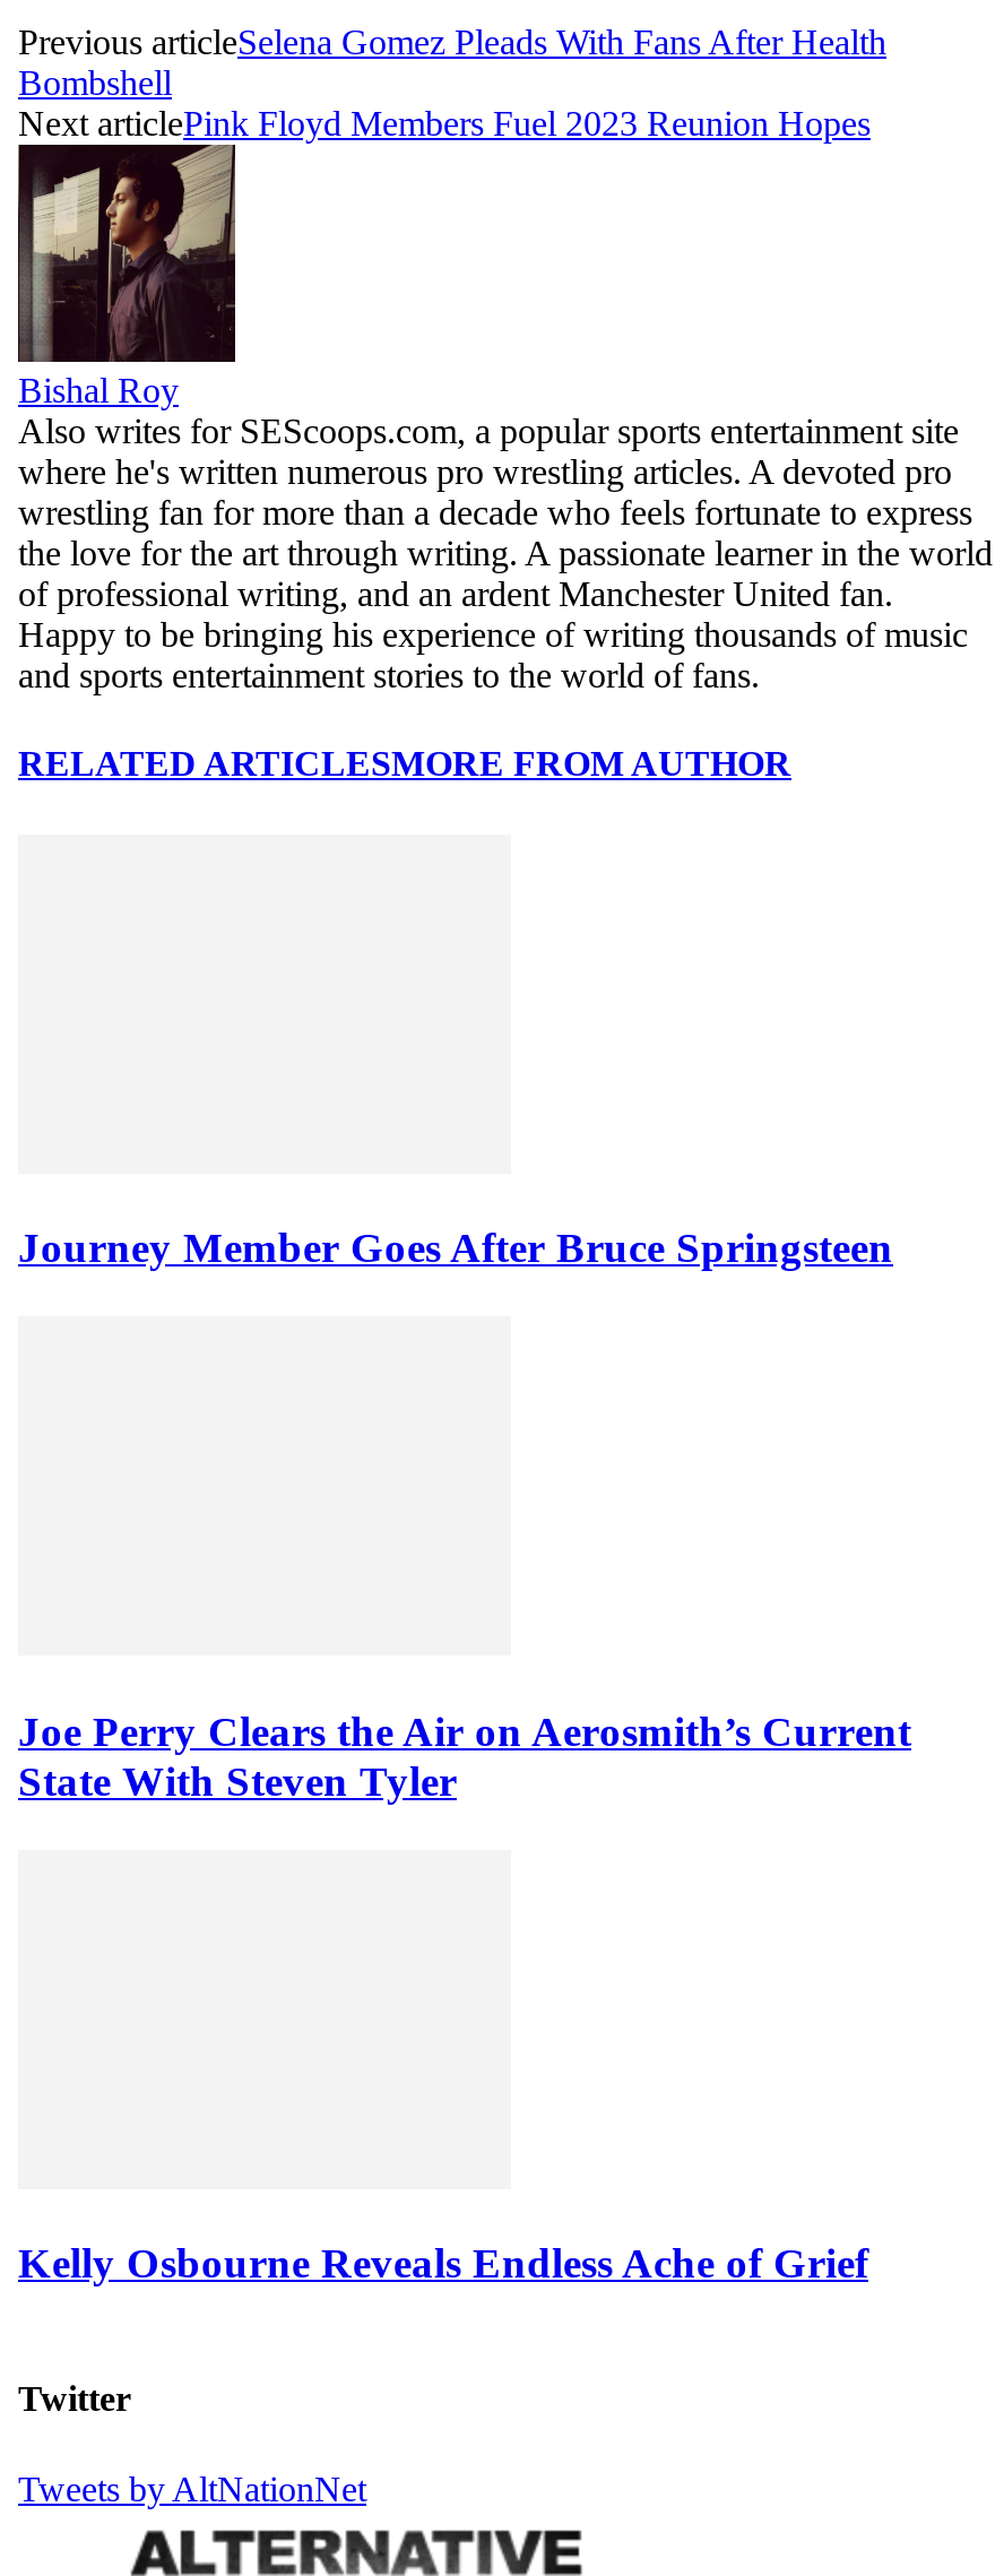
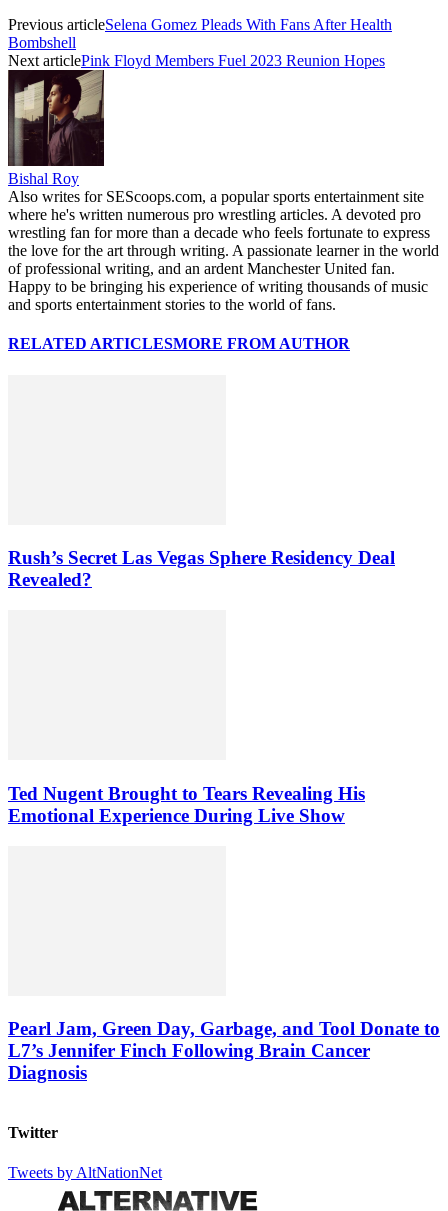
- Journey Member Goes After Bruce Springsteen
+ Rush’s Secret Las Vegas Sphere Residency Deal
+ Revealed?

- Joe Perry Clears the Air on Aerosmith’s Current
- State With Steven Tyler
+ Ted Nugent Brought to Tears Revealing His
+ Emotional Experience During Live Show

- Kelly Osbourne Reveals Endless Ache of Grief
+ Pearl Jam, Green Day, Garbage, and Tool Donate to
+ L7’s Jennifer Finch Following Brain Cancer
+ Diagnosis
